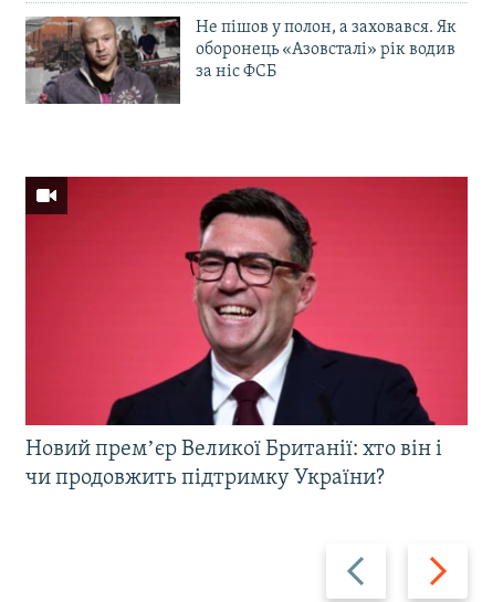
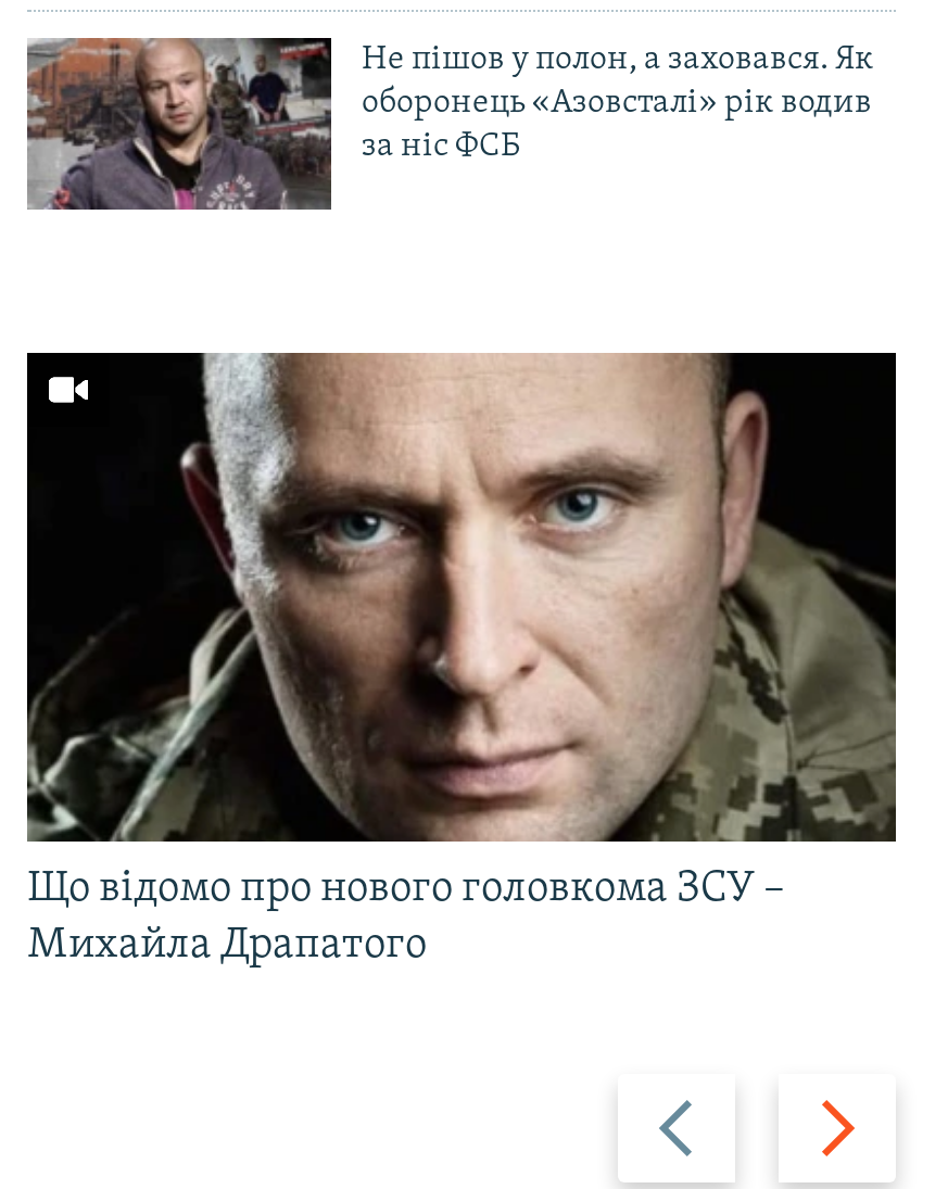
- [image]
- Новий премʼєр Великої Британії: хто він і
- чи продовжить підтримку України?
+ [image]
+ Що відомо про нового головкома ЗСУ –
+ Михайла Драпатого
